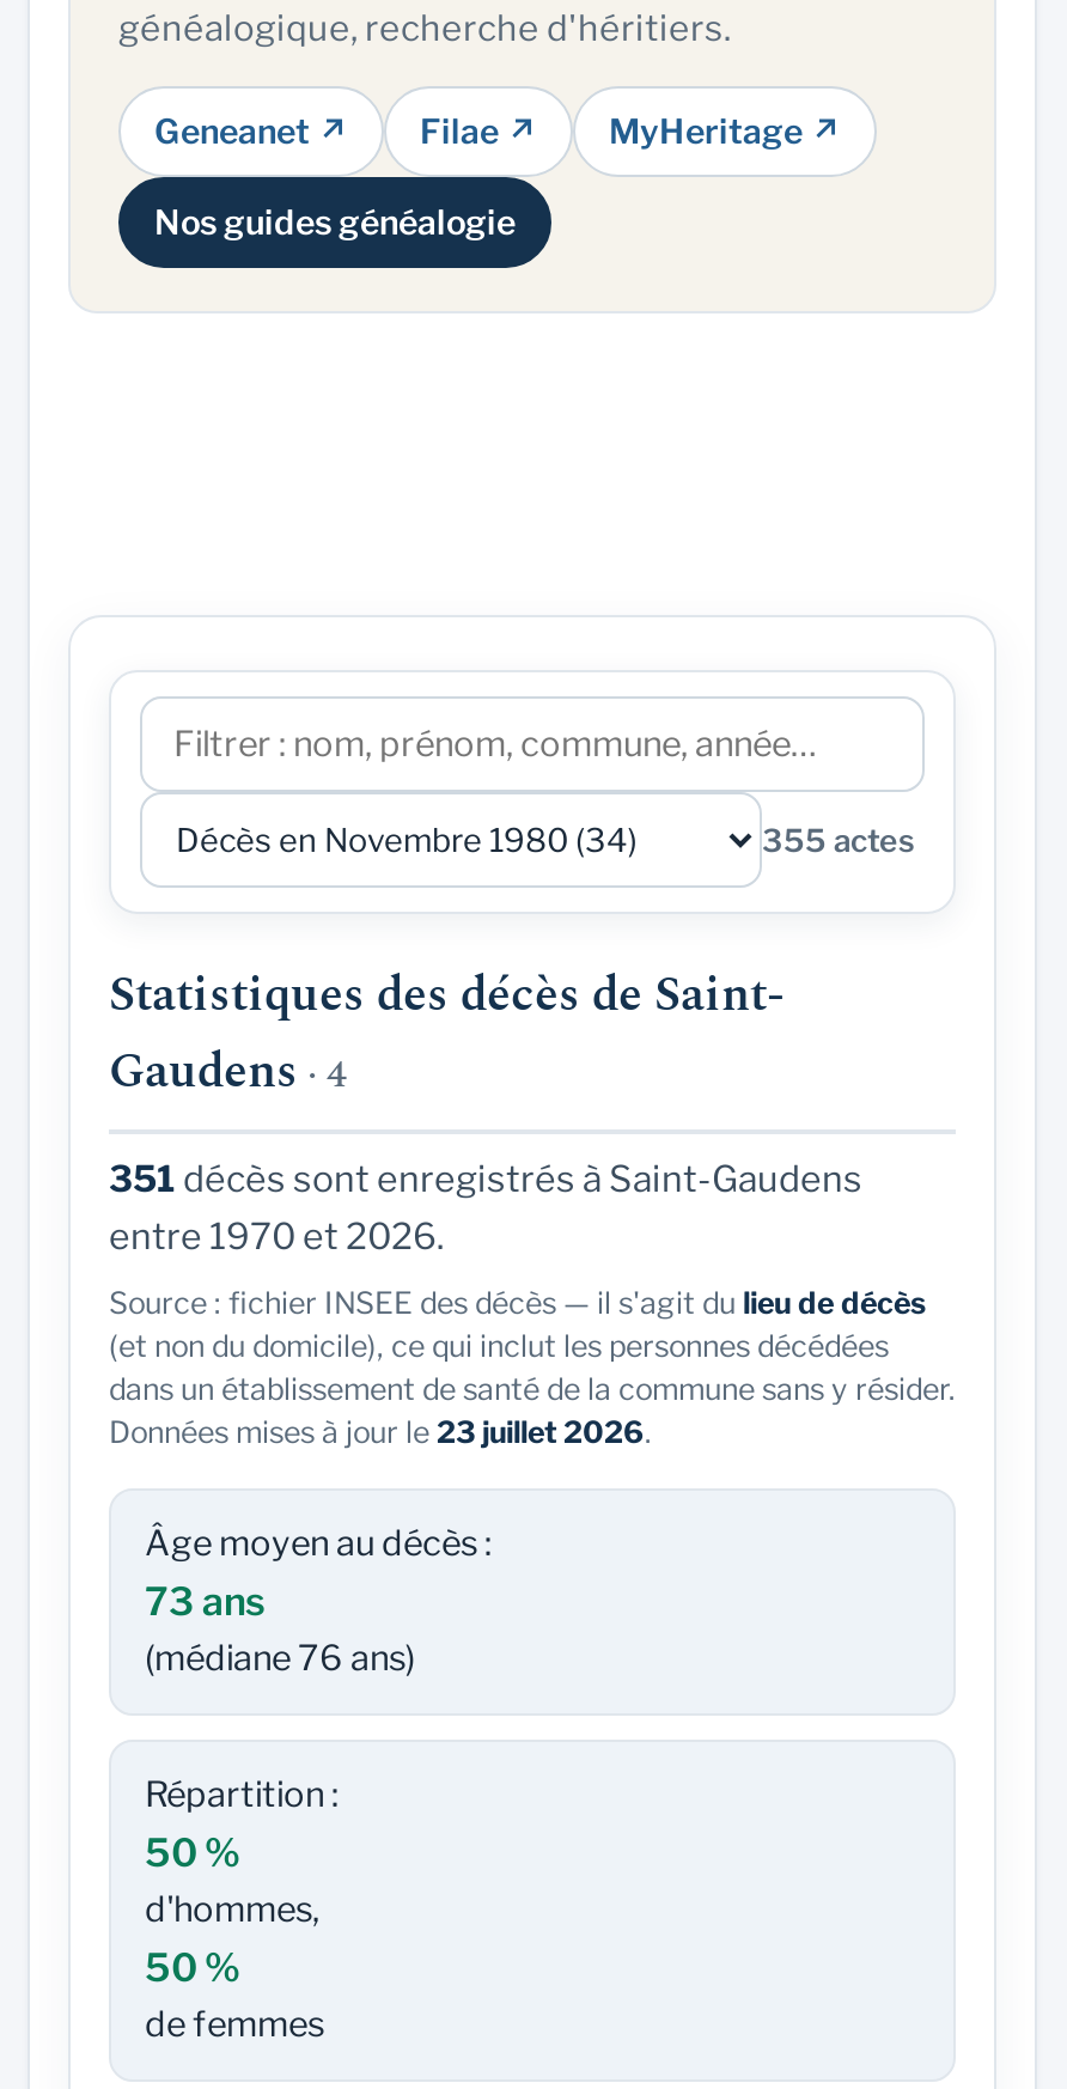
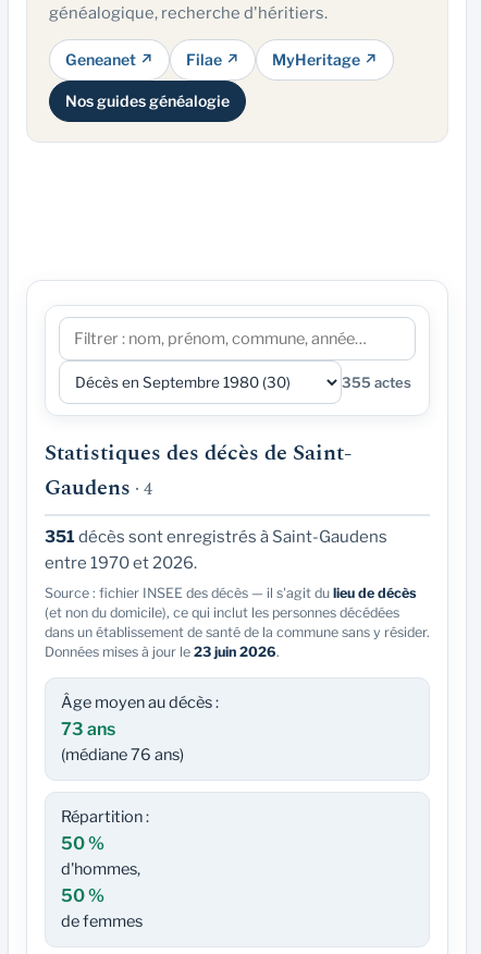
- Données mises à jour le 23 juillet 2026.
+ Données mises à jour le 23 juin 2026.
